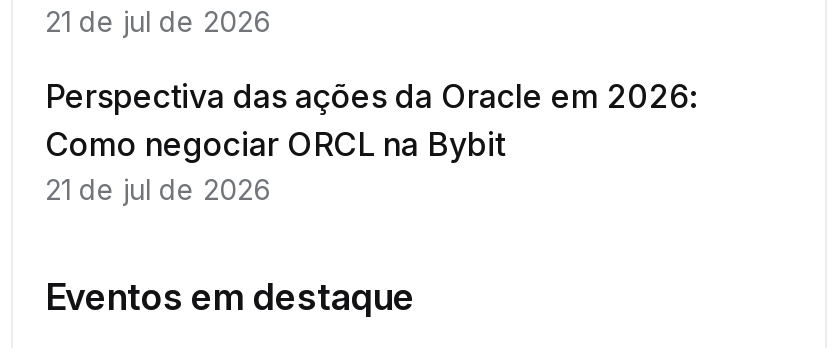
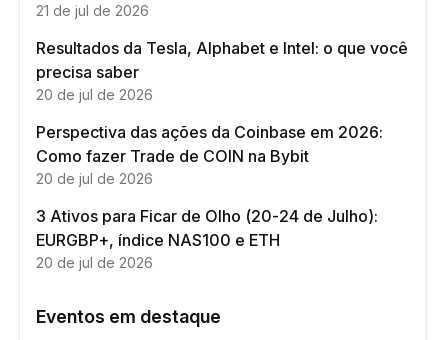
- Perspectiva das ações da Oracle em 2026:
- Como negociar ORCL na Bybit
- 21 de jul de 2026
+ Resultados da Tesla, Alphabet e Intel: o que você
+ precisa saber
+ 20 de jul de 2026
+ Perspectiva das ações da Coinbase em 2026:
+ Como fazer Trade de COIN na Bybit
+ 20 de jul de 2026
+ 3 Ativos para Ficar de Olho (20-24 de Julho):
+ EURGBP+, índice NAS100 e ETH
+ 20 de jul de 2026
